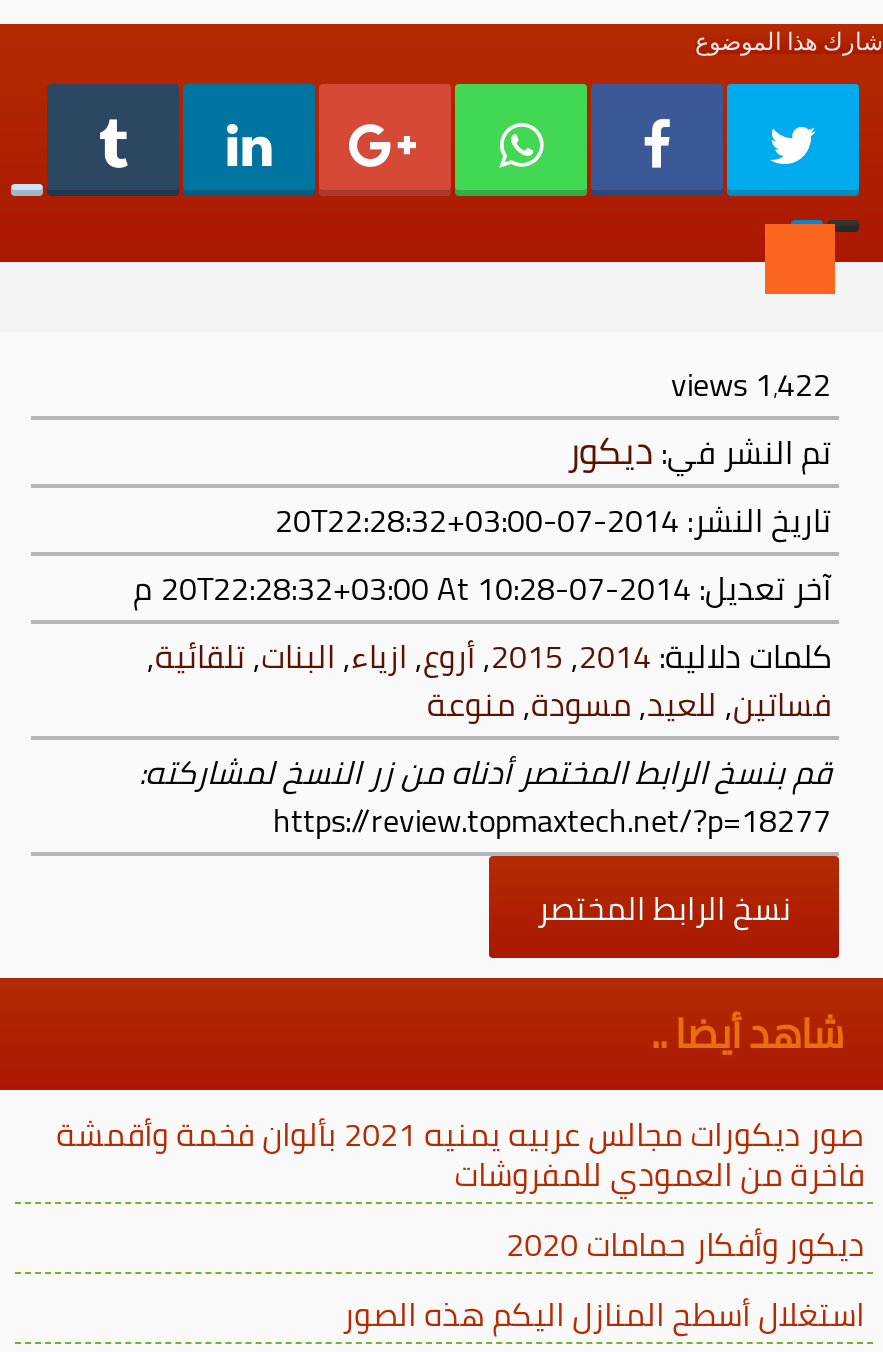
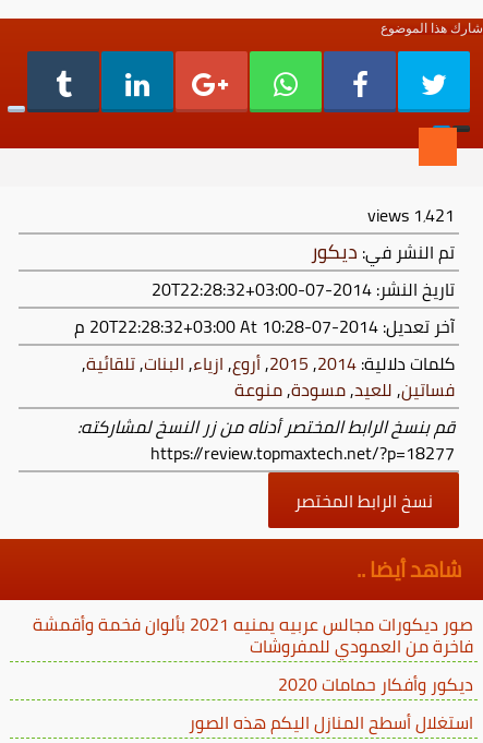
- 1٬422
+ 1٬421
